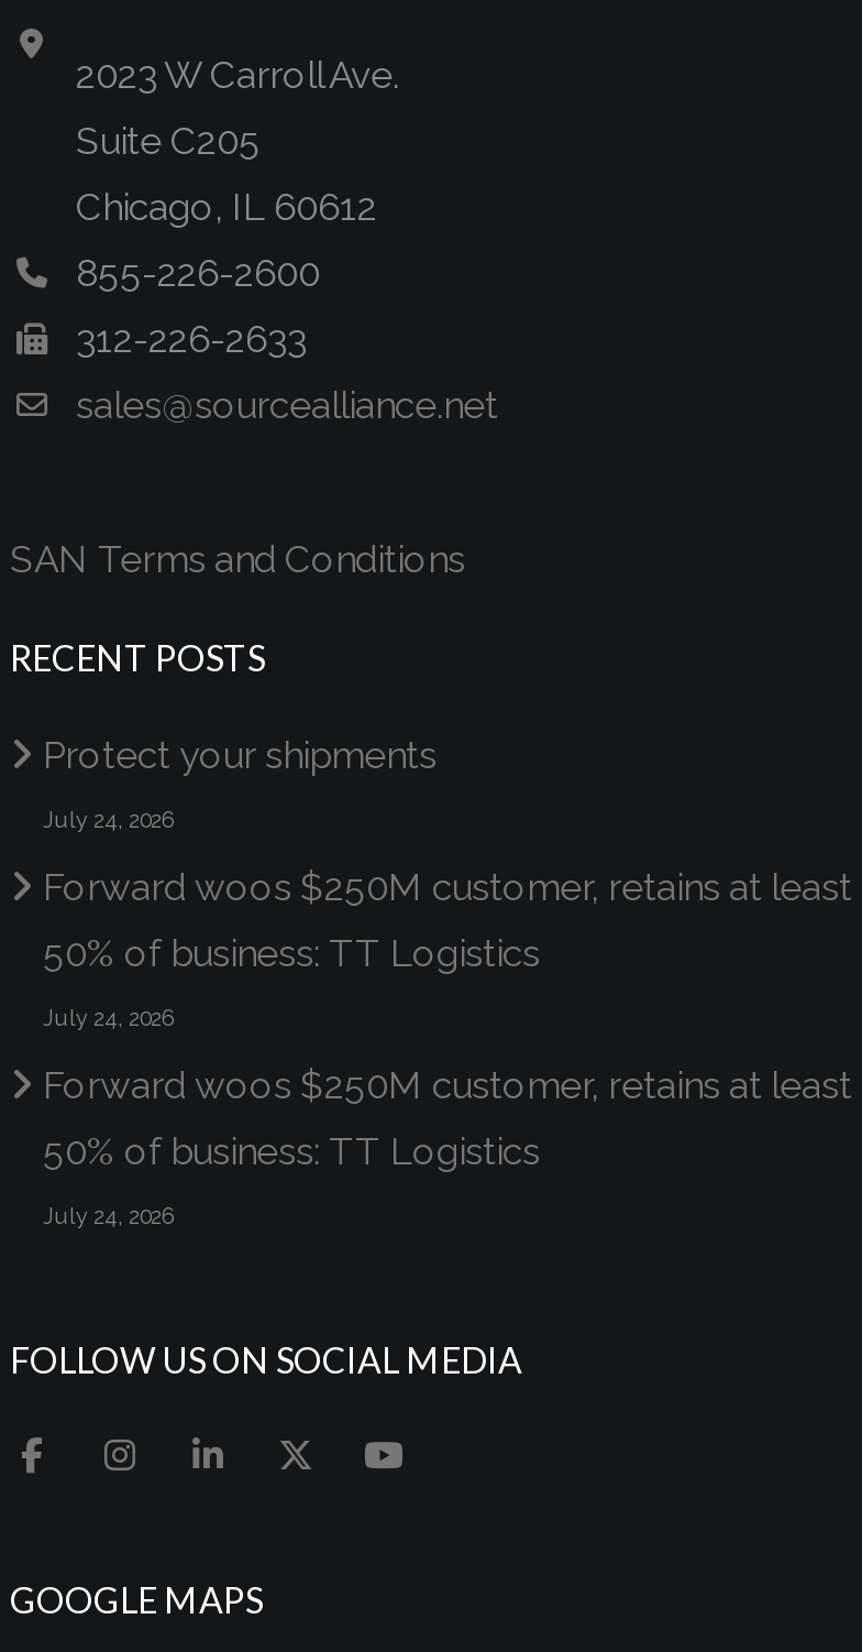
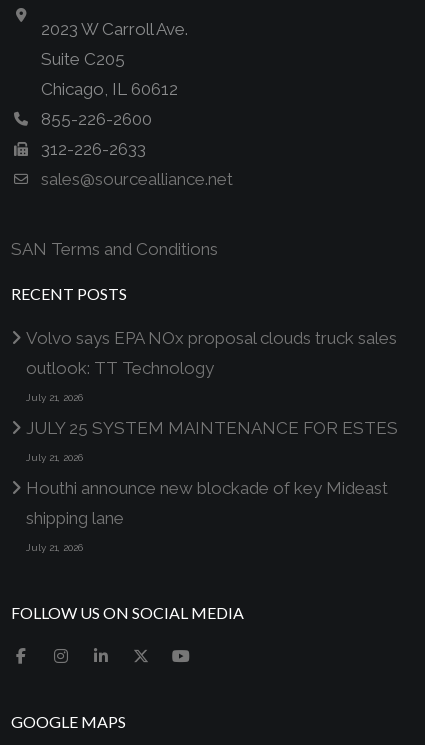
- Protect your shipments
+ Volvo says EPA NOx proposal clouds truck sales

- July 24, 2026
+ outlook: TT Technology

- Forward woos $250M customer, retains at least
+ July 21, 2026

- 50% of business: TT Logistics
+ JULY 25 SYSTEM MAINTENANCE FOR ESTES

- July 24, 2026
+ July 21, 2026

- Forward woos $250M customer, retains at least
+ Houthi announce new blockade of key Mideast

- 50% of business: TT Logistics
+ shipping lane

- July 24, 2026
+ July 21, 2026
